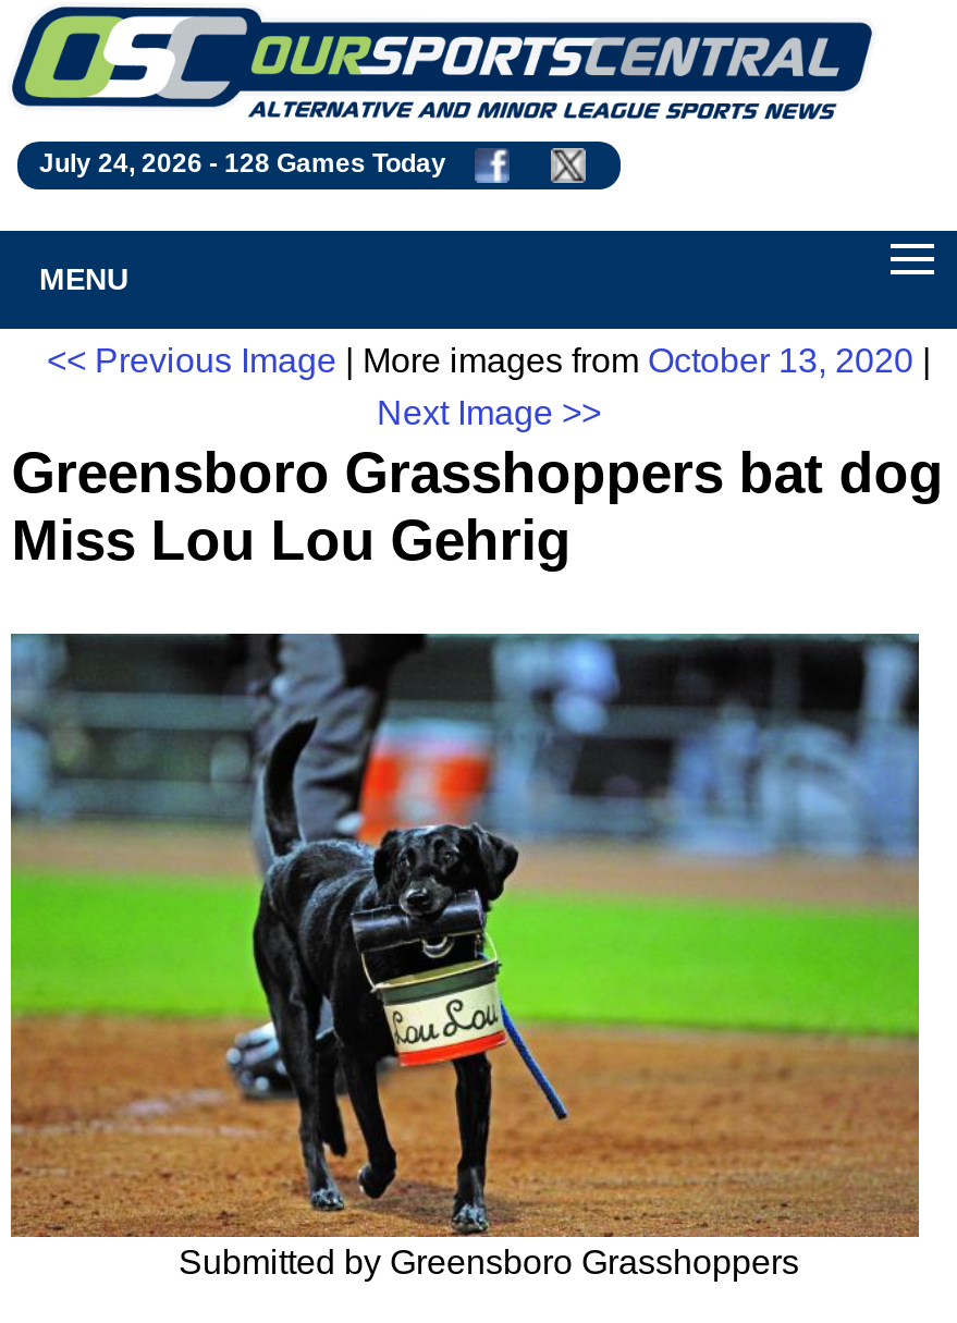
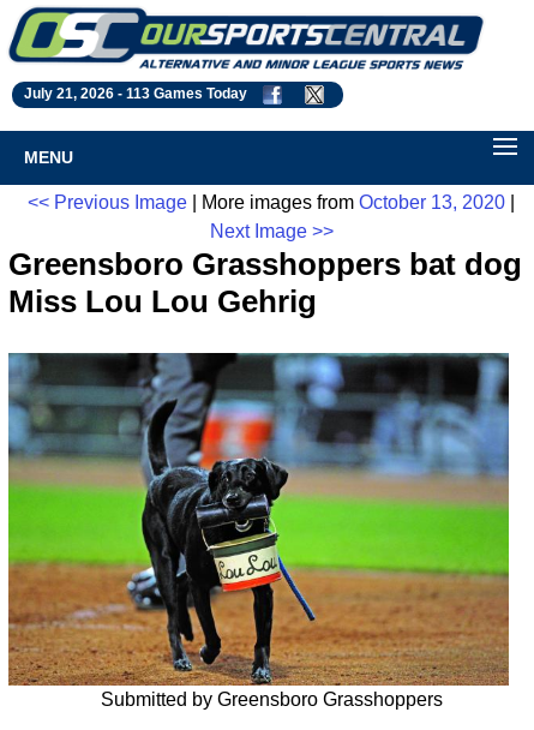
- July 24, 2026 - 128 Games Today
+ July 21, 2026 - 113 Games Today
